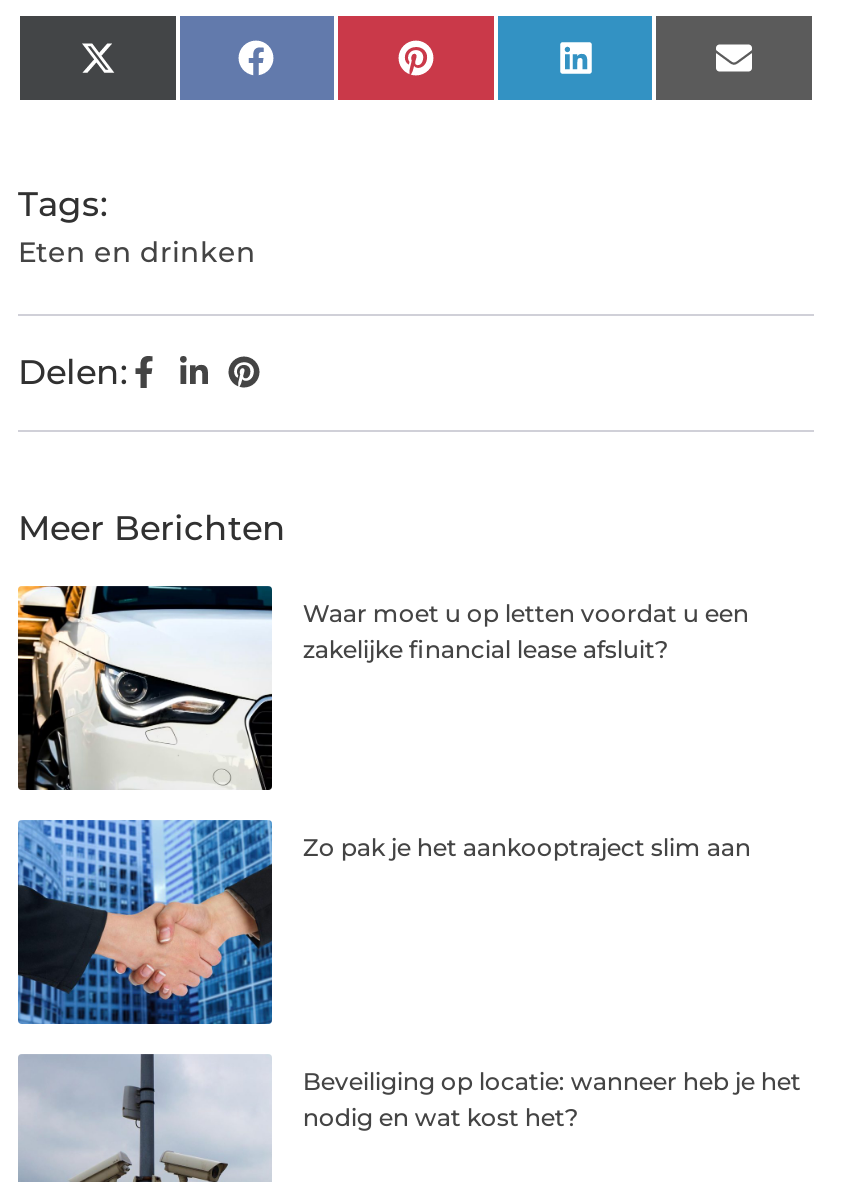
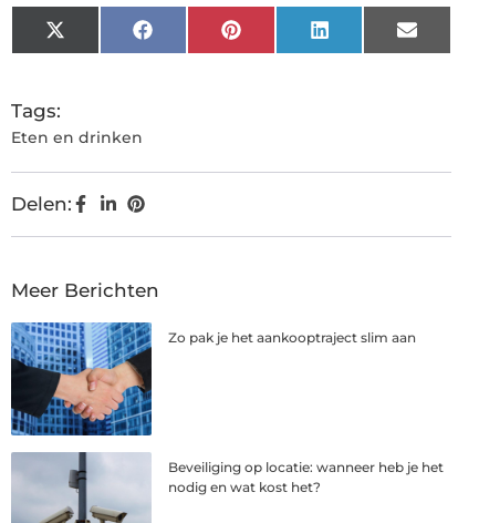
- [image]
- Waar moet u op letten voordat u een
- zakelijke financial lease afsluit?
